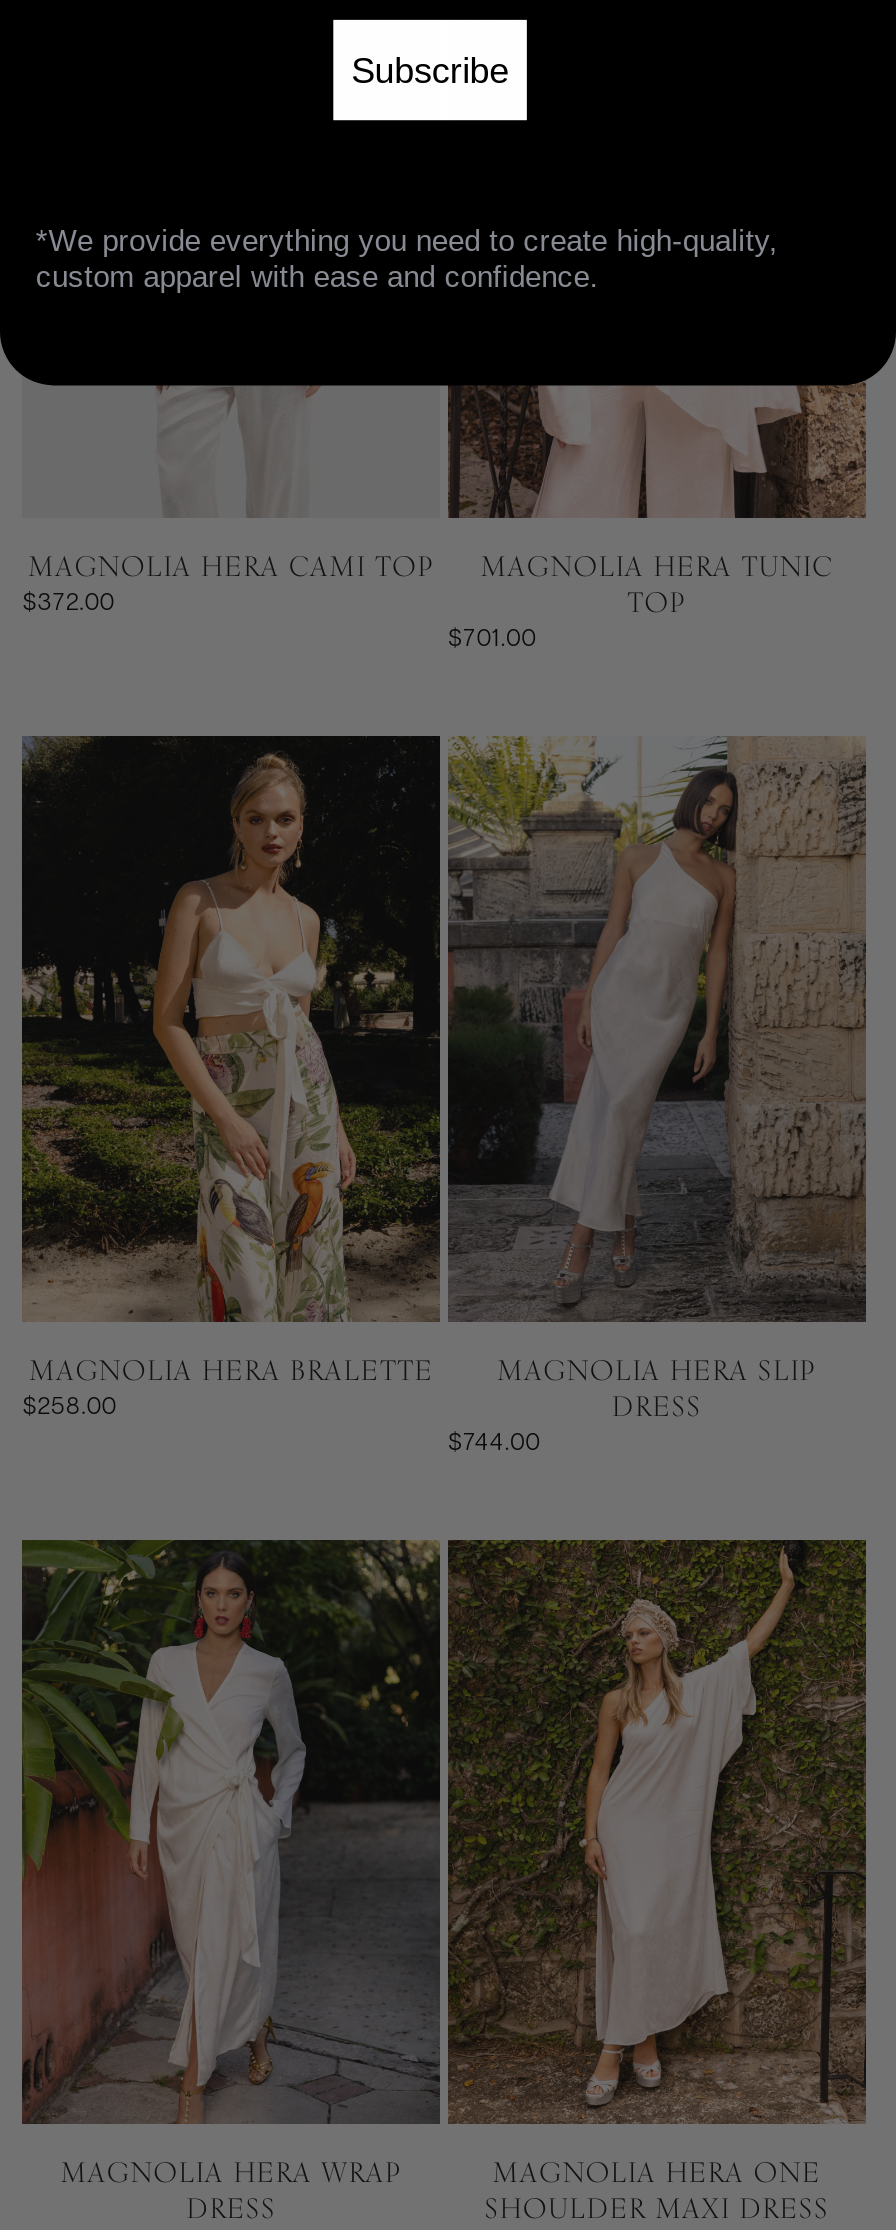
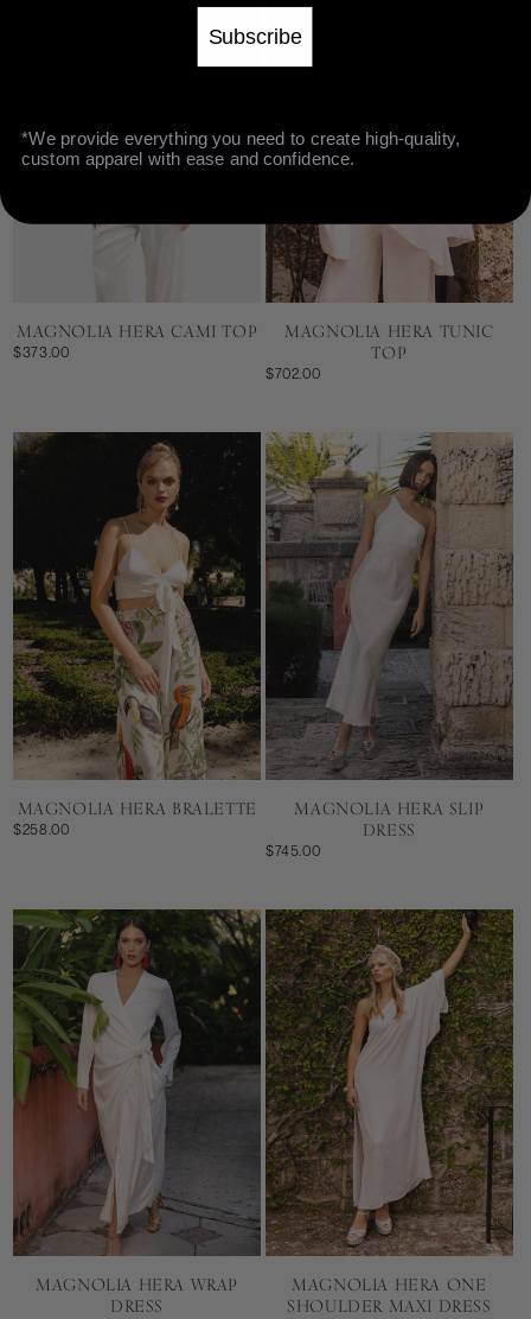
- $372.00
+ $373.00

- $701.00
+ $702.00

- $744.00
+ $745.00
